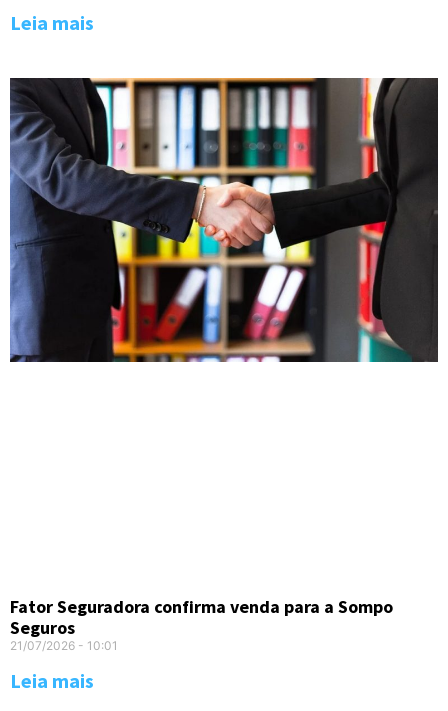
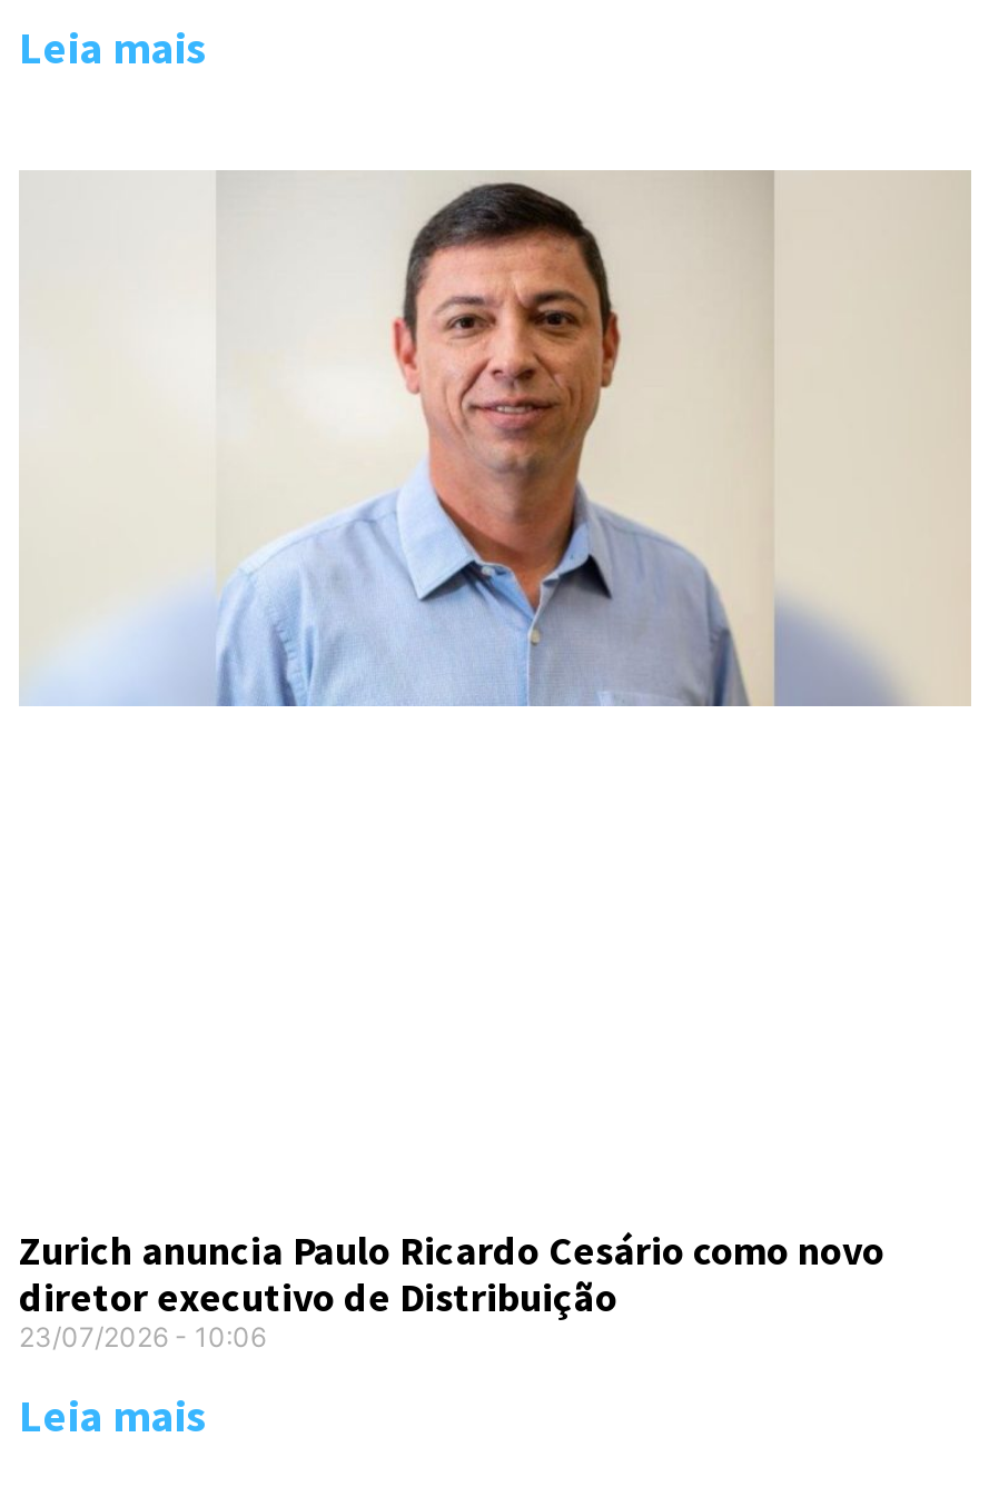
- [image]
+ [image]

- Fator Seguradora confirma venda para a Sompo
- Seguros
- 21/07/2026 10:01
+ Zurich anuncia Paulo Ricardo Cesário como novo
+ diretor executivo de Distribuição
+ 23/07/2026 10:06
